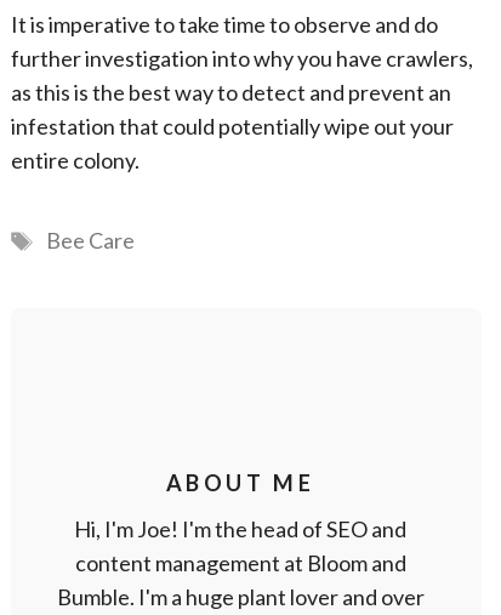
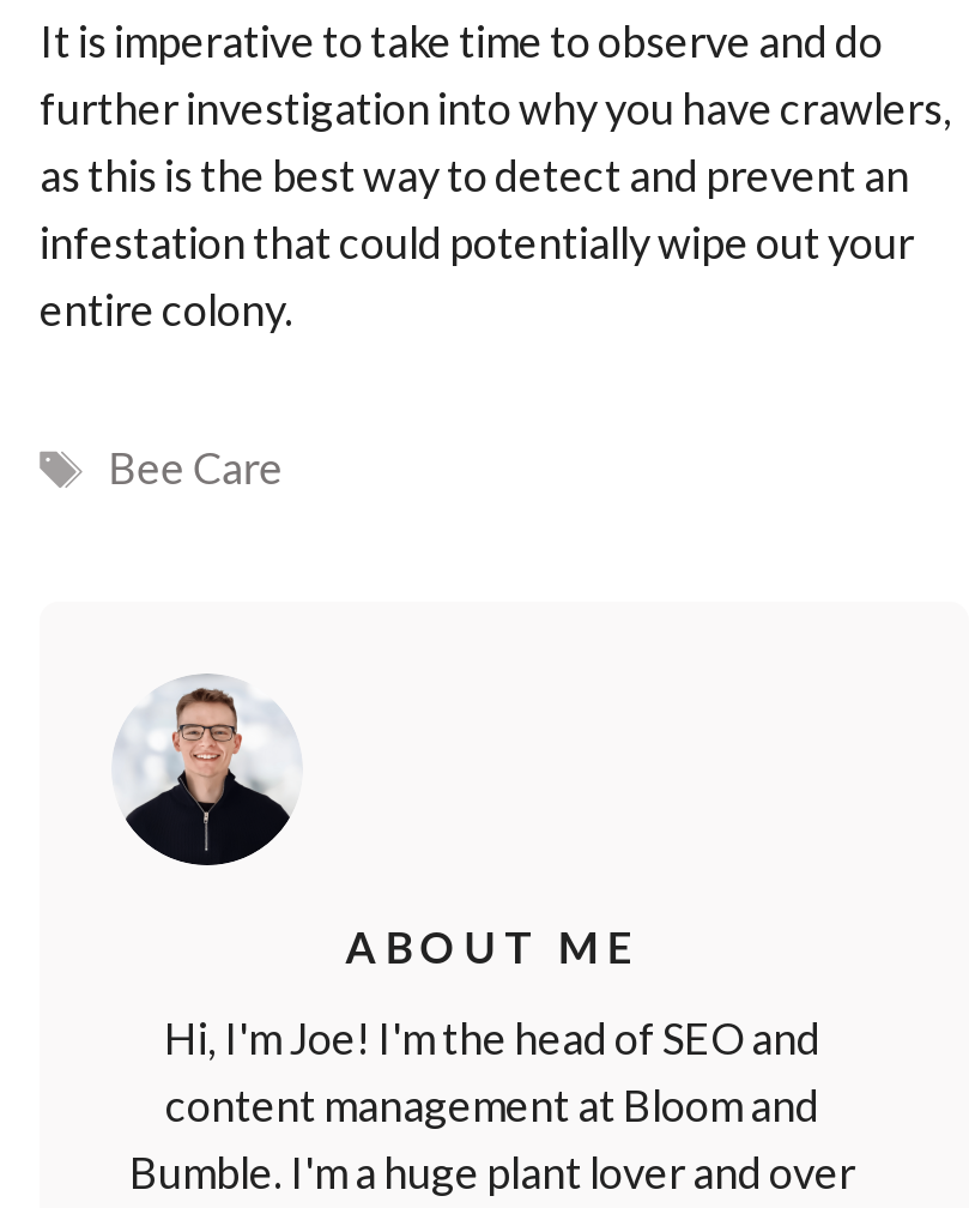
+ [image]
